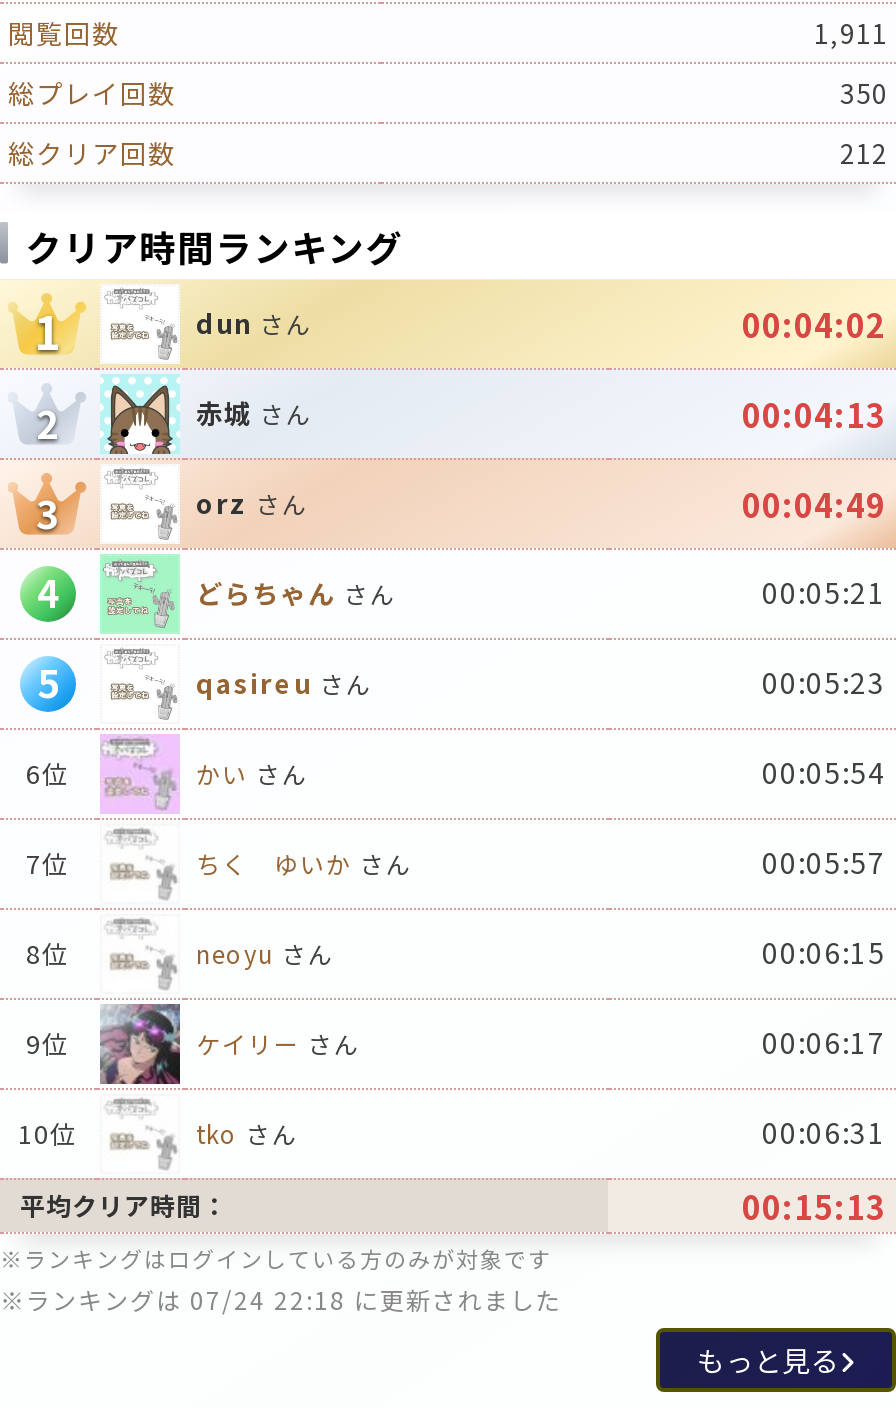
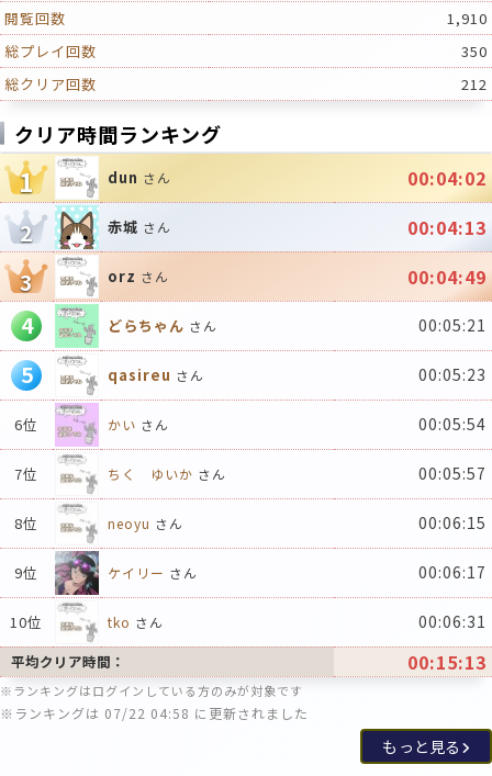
- 1,911
+ 1,910

- ※ランキングは 07/24 22:18 に更新されました
+ ※ランキングは 07/22 04:58 に更新されました
